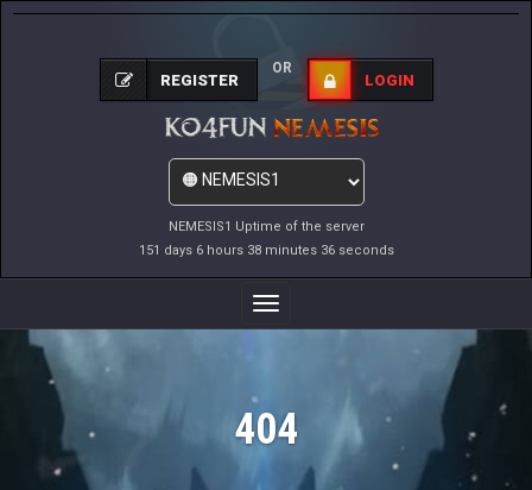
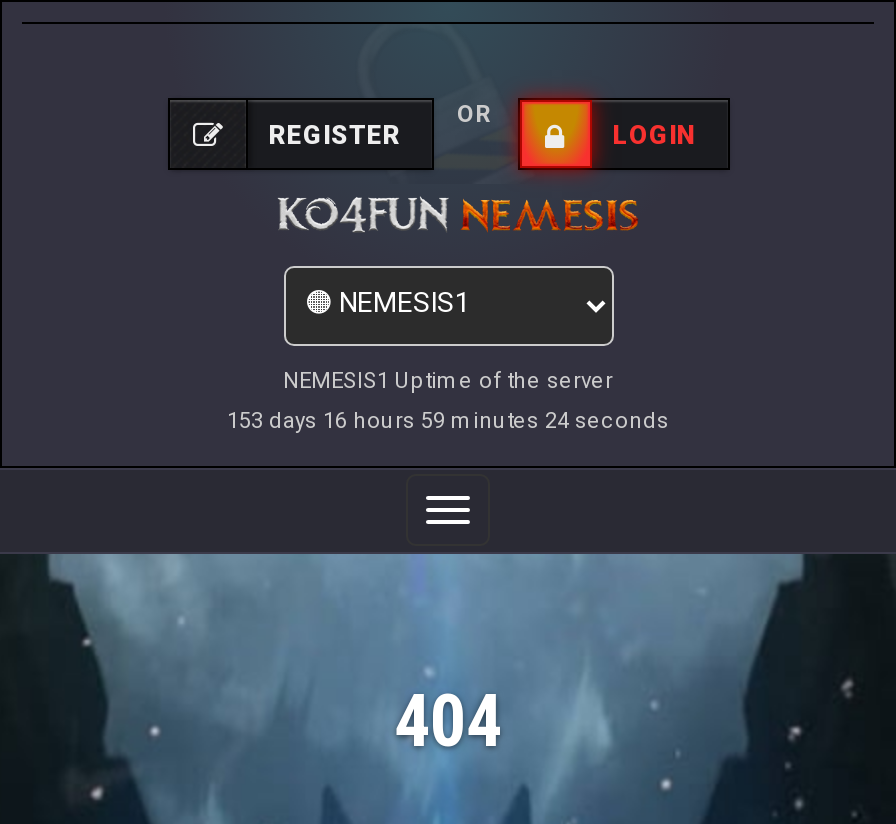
- 151 days 6 hours 38 minutes 36 seconds
+ 153 days 16 hours 59 minutes 24 seconds
